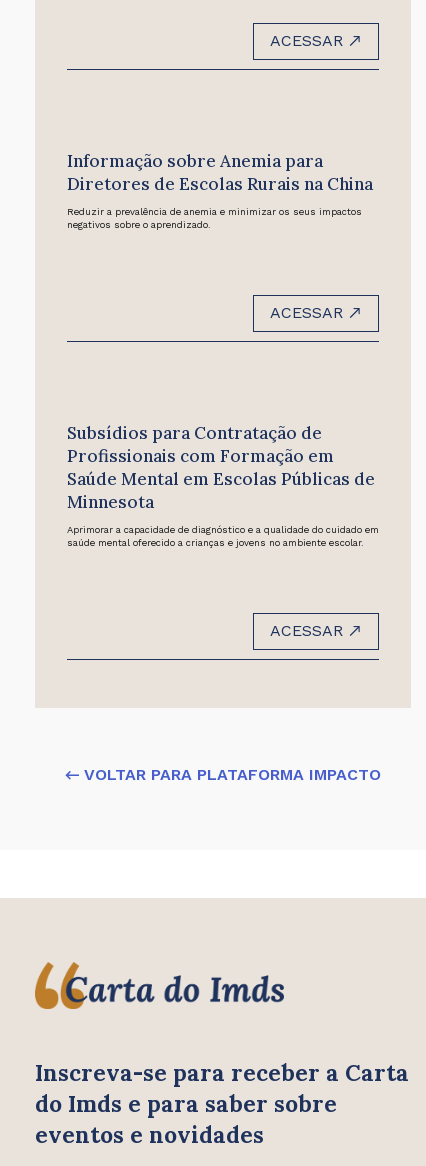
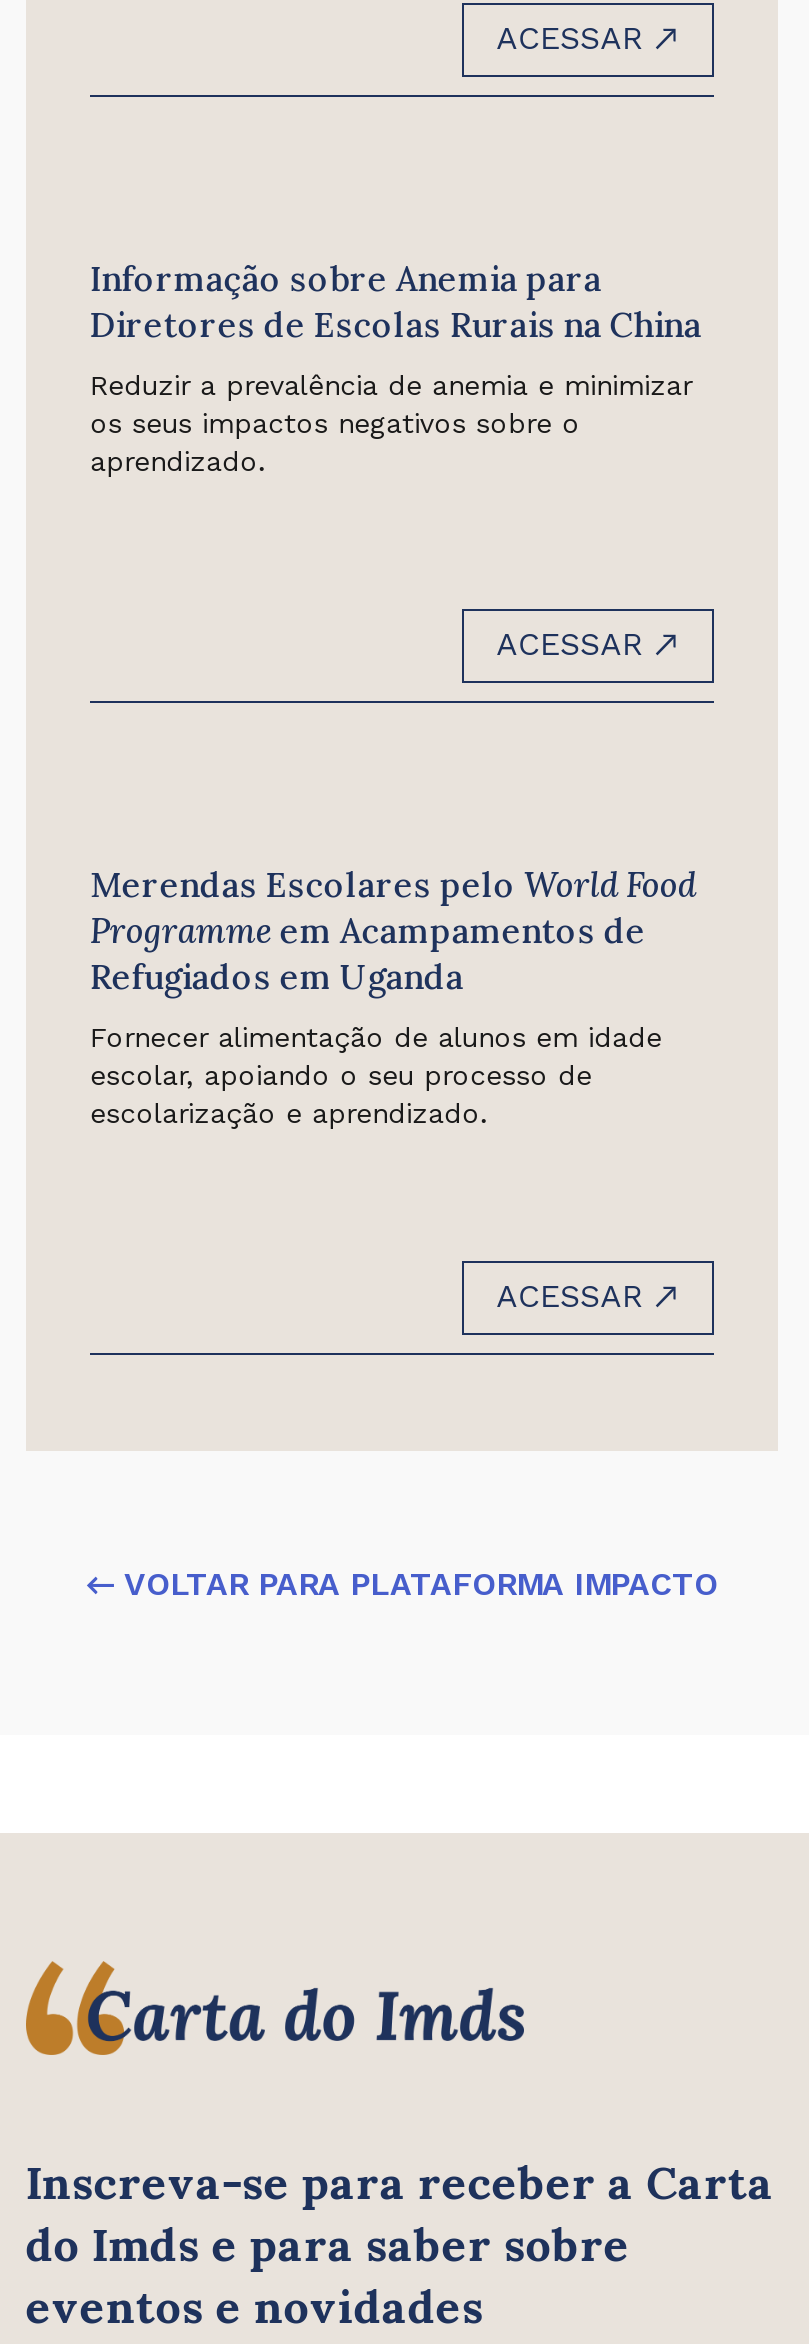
- Subsídios para Contratação de
- Profissionais com Formação em
- Saúde Mental em Escolas Públicas de
- Minnesota
+ Merendas Escolares pelo World Food
+ Programme em Acampamentos de
+ Refugiados em Uganda

- Aprimorar a capacidade de diagnóstico e a qualidade do cuidado em
- saúde mental oferecido a crianças e jovens no ambiente escolar.
+ Fornecer alimentação de alunos em idade
+ escolar, apoiando o seu processo de
+ escolarização e aprendizado.
